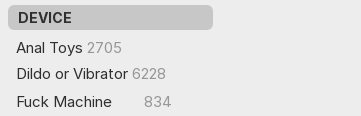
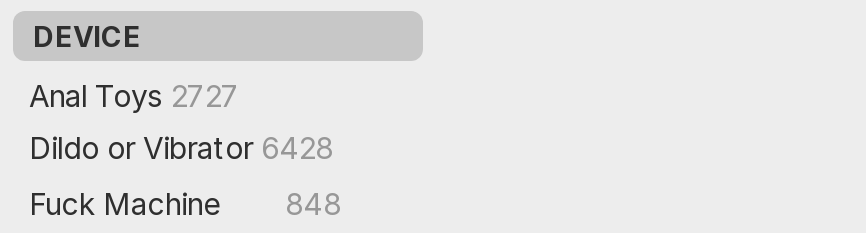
- Anal Toys 2705
+ Anal Toys 2727

- Dildo or Vibrator 6228
+ Dildo or Vibrator 6428

- Fuck Machine 834
+ Fuck Machine 848
